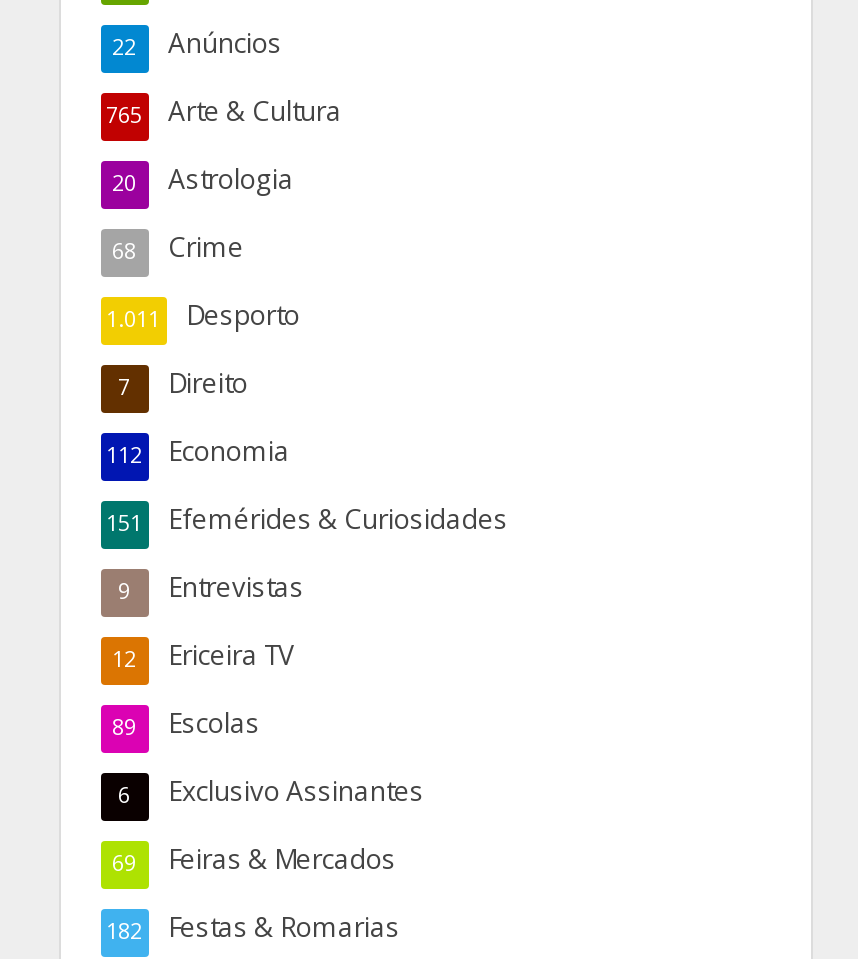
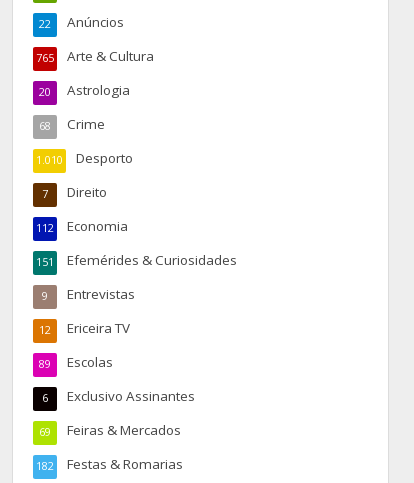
- 1.011 Desporto
+ 1.010 Desporto
